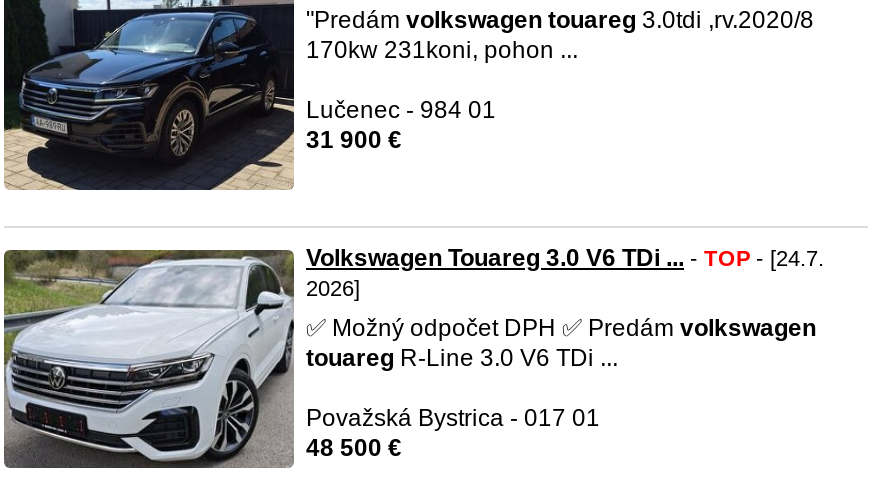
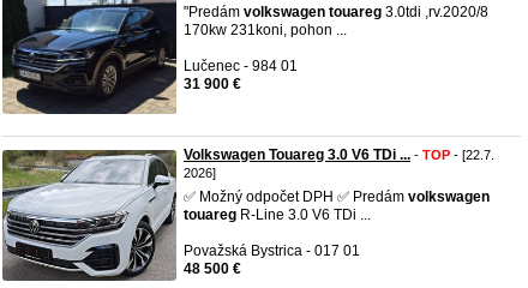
- Volkswagen Touareg 3.0 V6 TDi ... - TOP - [24.7.
+ Volkswagen Touareg 3.0 V6 TDi ... - TOP - [22.7.
